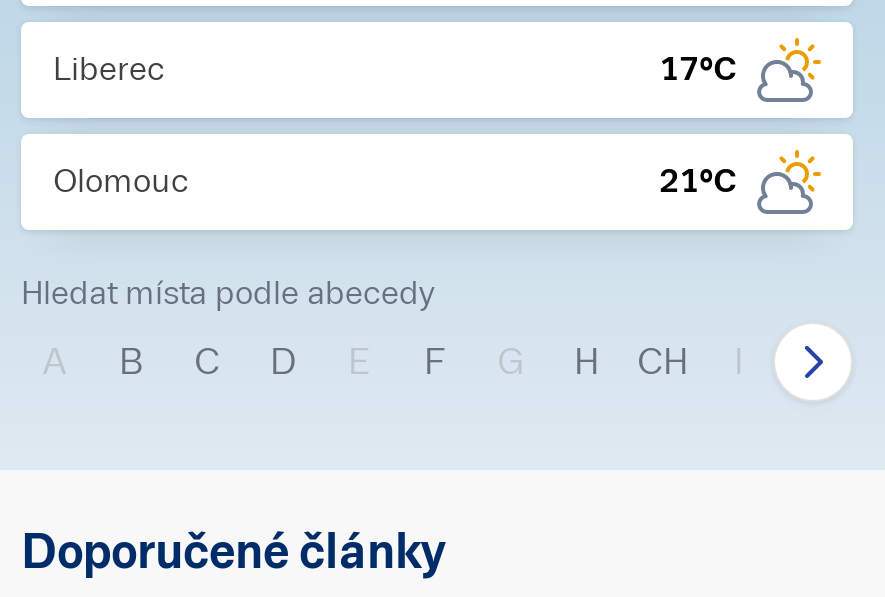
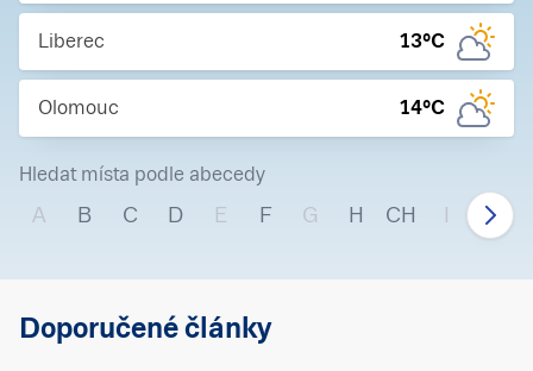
- 17°C
+ 13°C

- 21°C
+ 14°C
